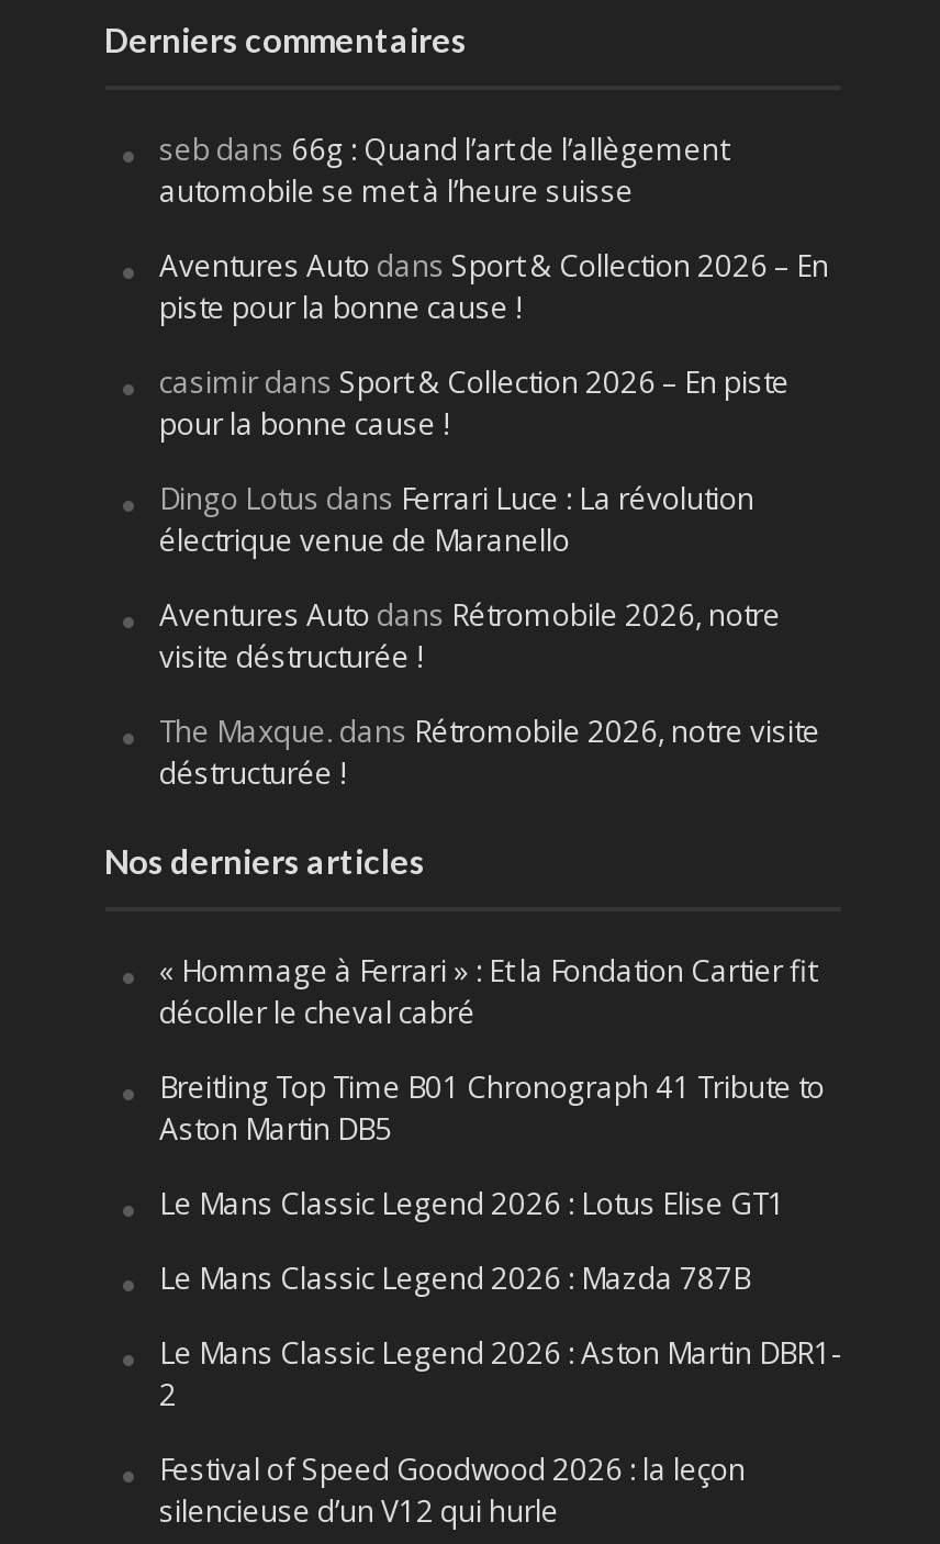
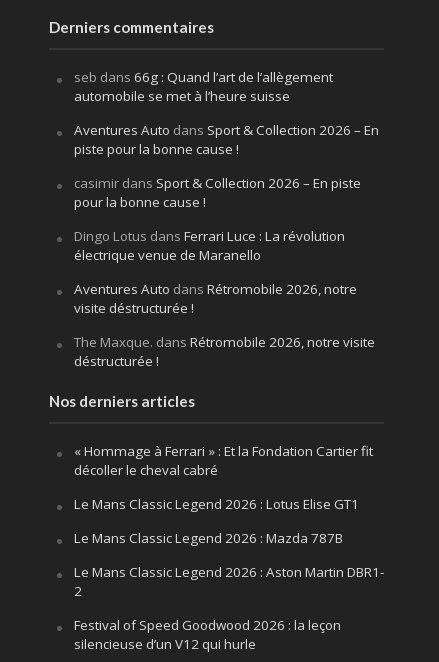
- Breitling Top Time B01 Chronograph 41 Tribute to
- Aston Martin DB5
